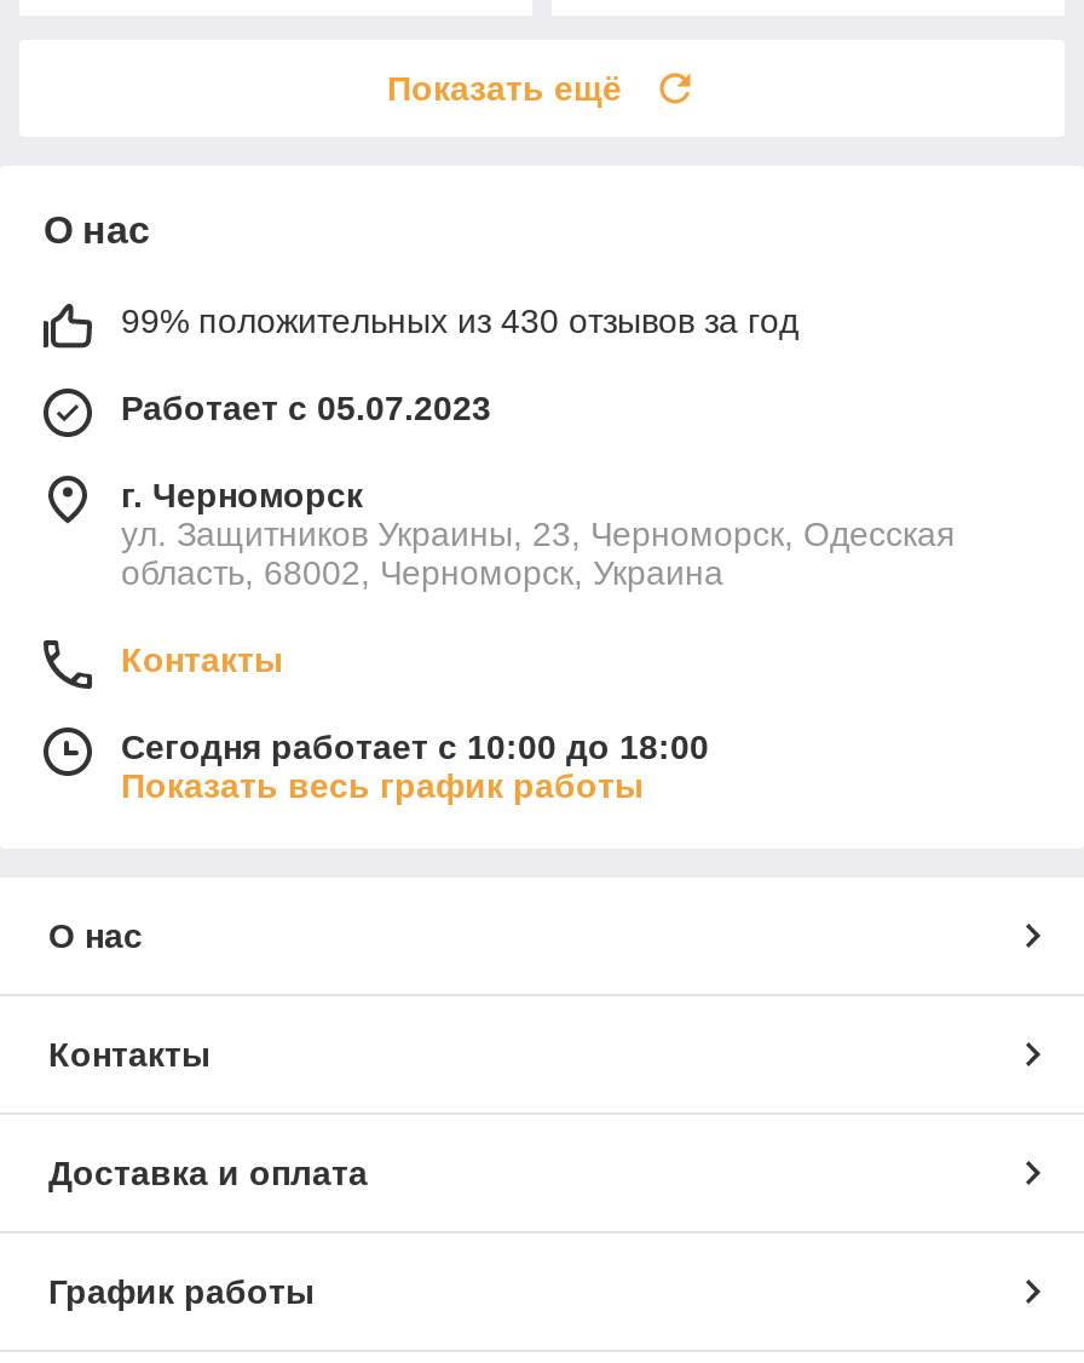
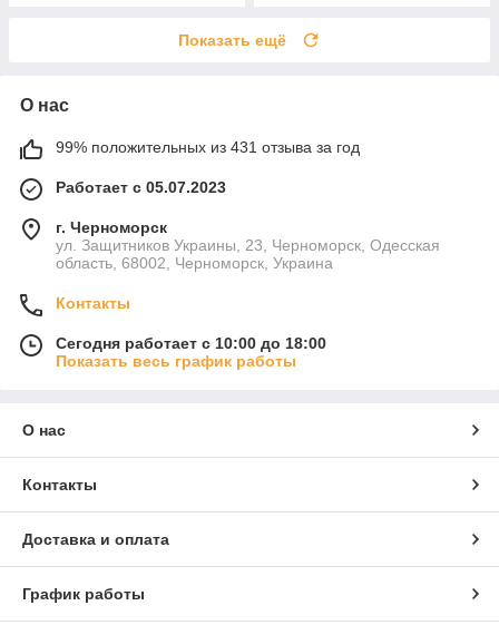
- 99% положительных из 430 отзывов за год
+ 99% положительных из 431 отзыва за год
